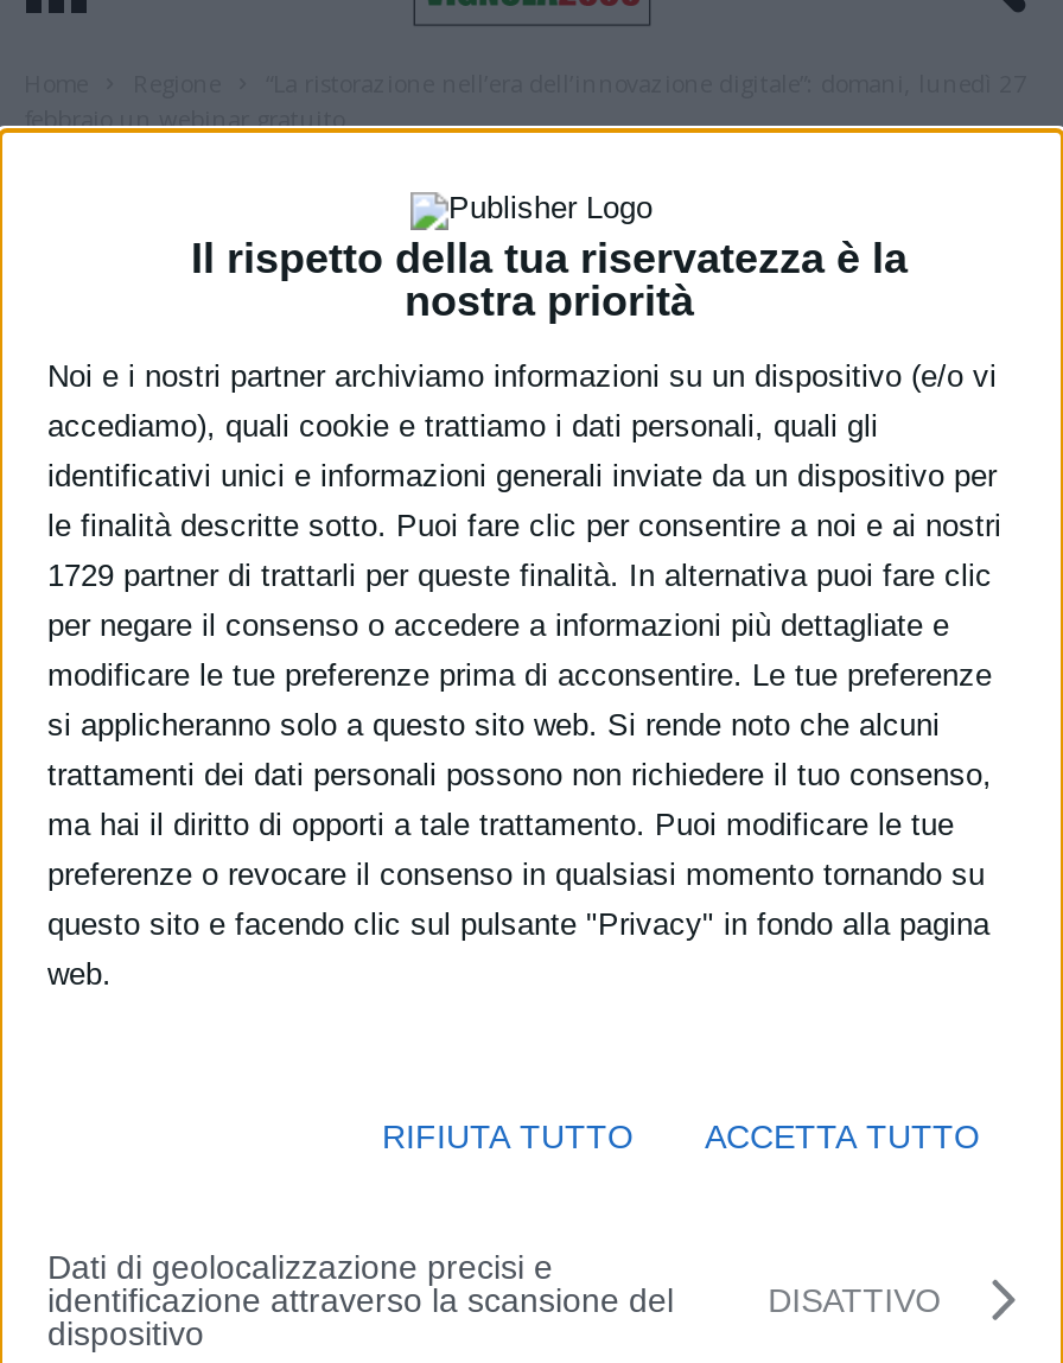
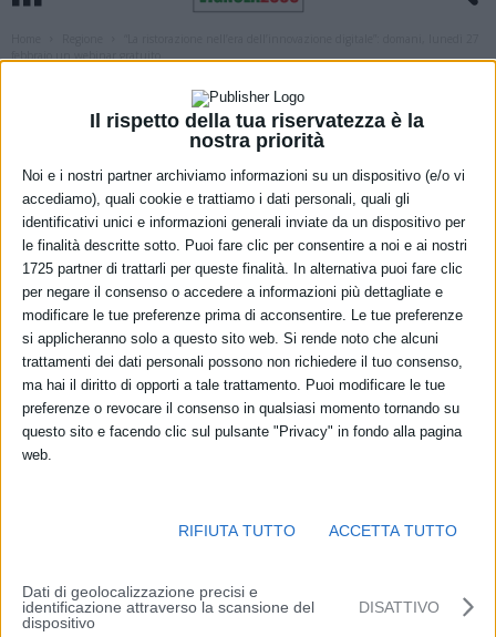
- 1729 partner di trattarli per queste finalità. In alternativa puoi fare clic
+ 1725 partner di trattarli per queste finalità. In alternativa puoi fare clic
